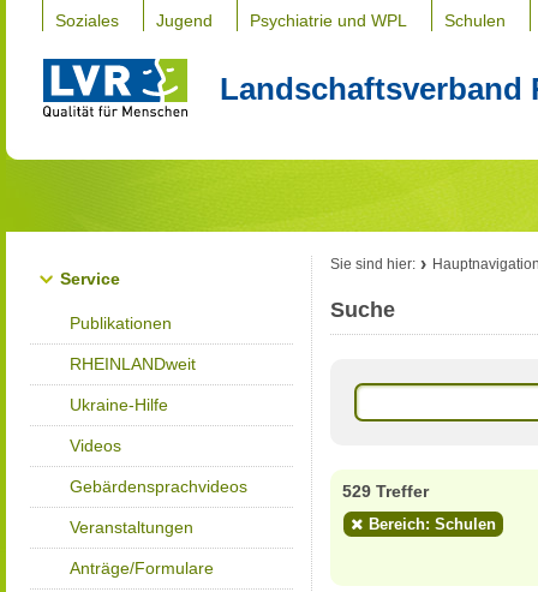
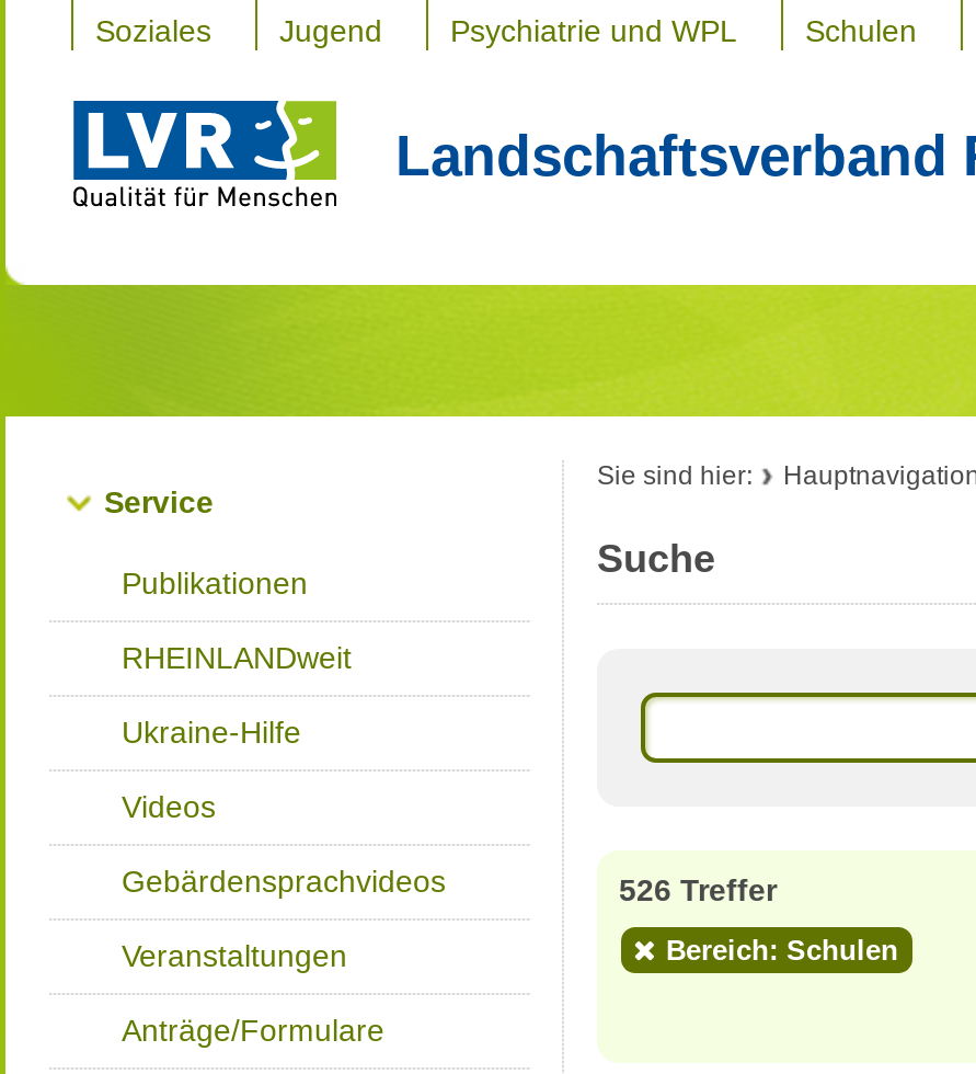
- 529 Treffer
+ 526 Treffer
